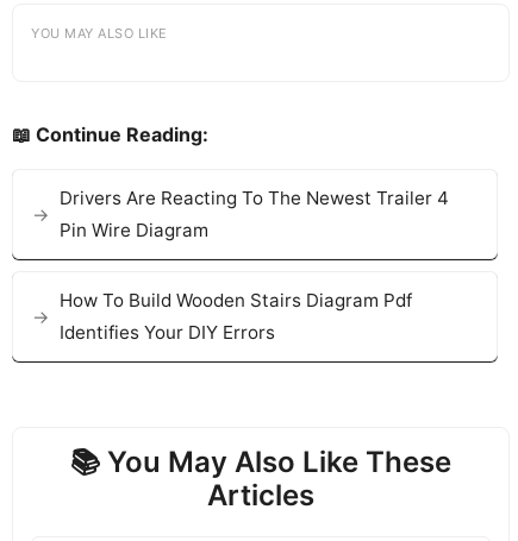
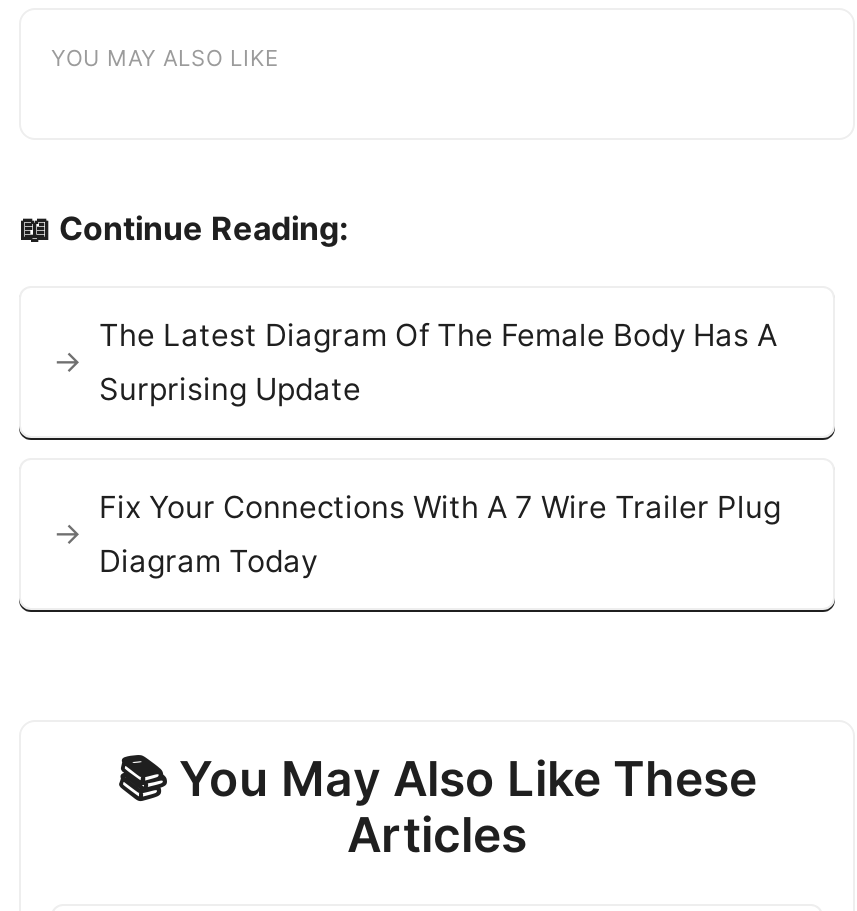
- Drivers Are Reacting To The Newest Trailer 4
- Pin Wire Diagram
+ The Latest Diagram Of The Female Body Has A
+ Surprising Update

- How To Build Wooden Stairs Diagram Pdf
- Identifies Your DIY Errors
+ Fix Your Connections With A 7 Wire Trailer Plug
+ Diagram Today
